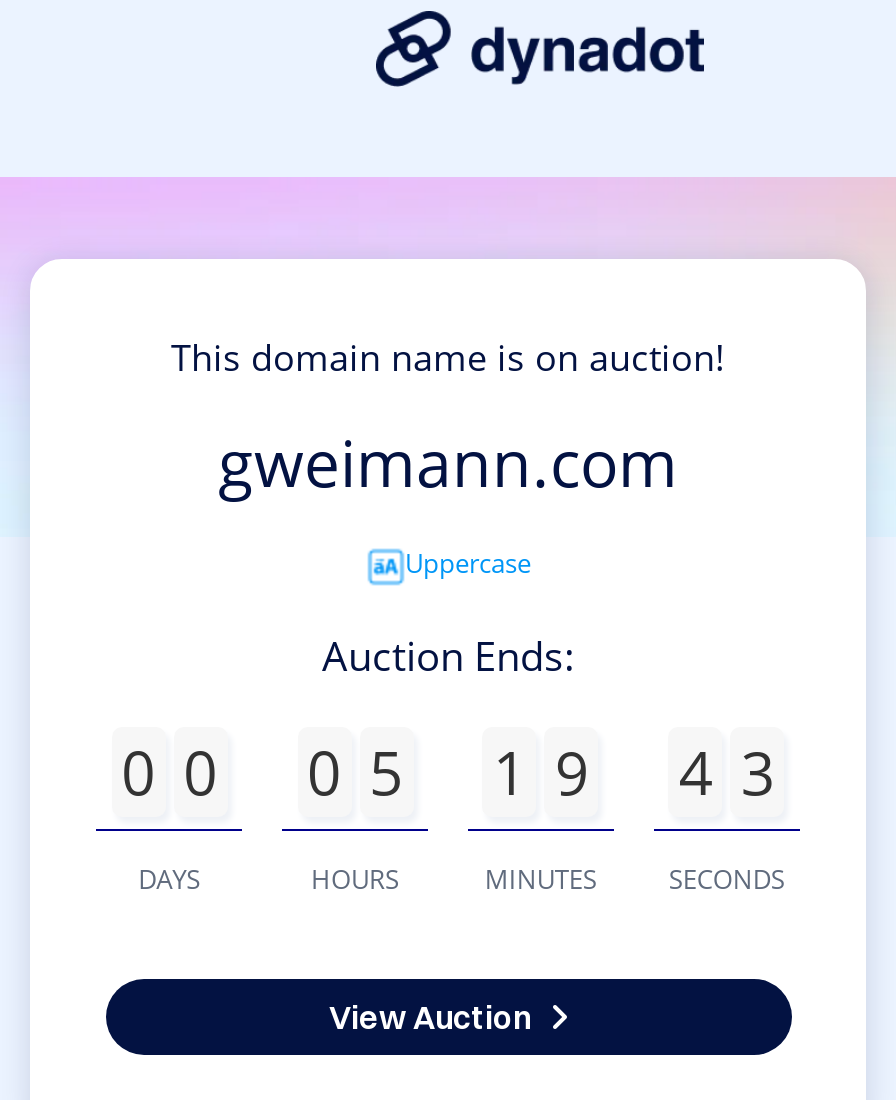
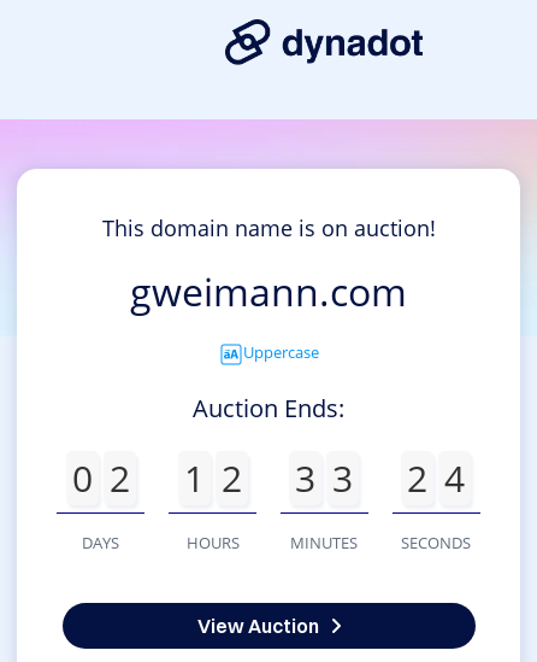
- 0 0
+ 0 2

- 0 5
+ 1 2

- 1 9
+ 3 3

- 4 3
+ 2 4
